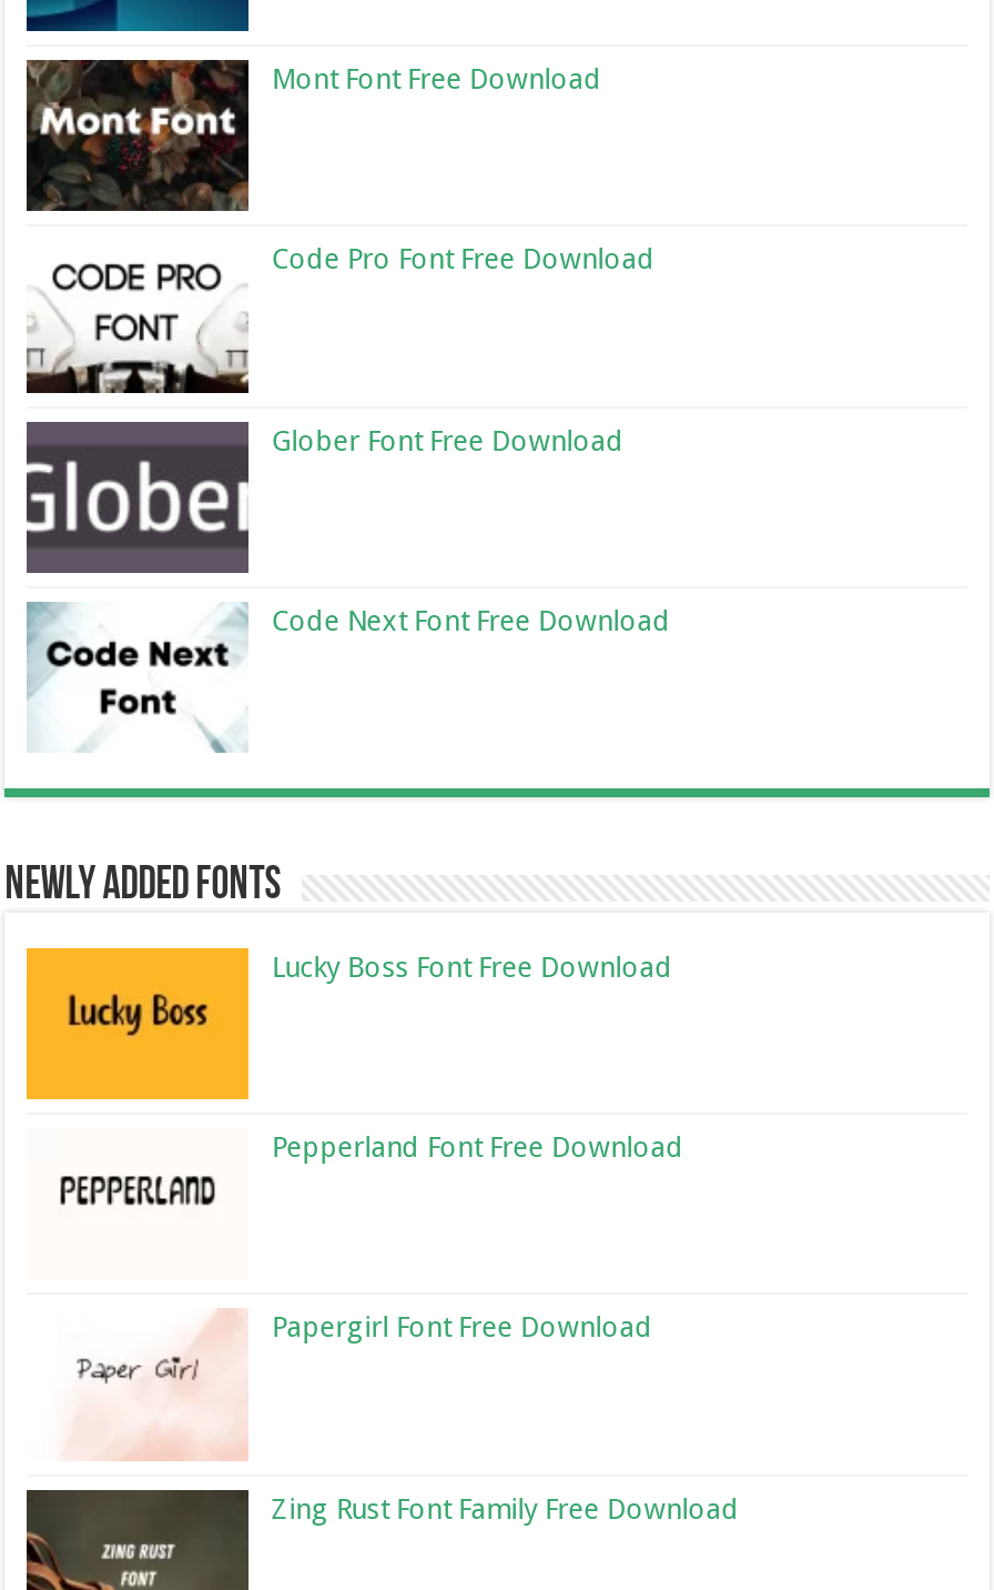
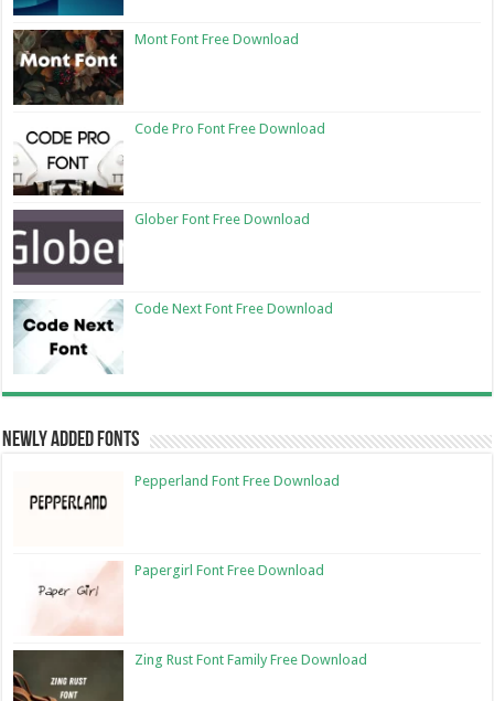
- [image]
- Lucky Boss Font Free Download
